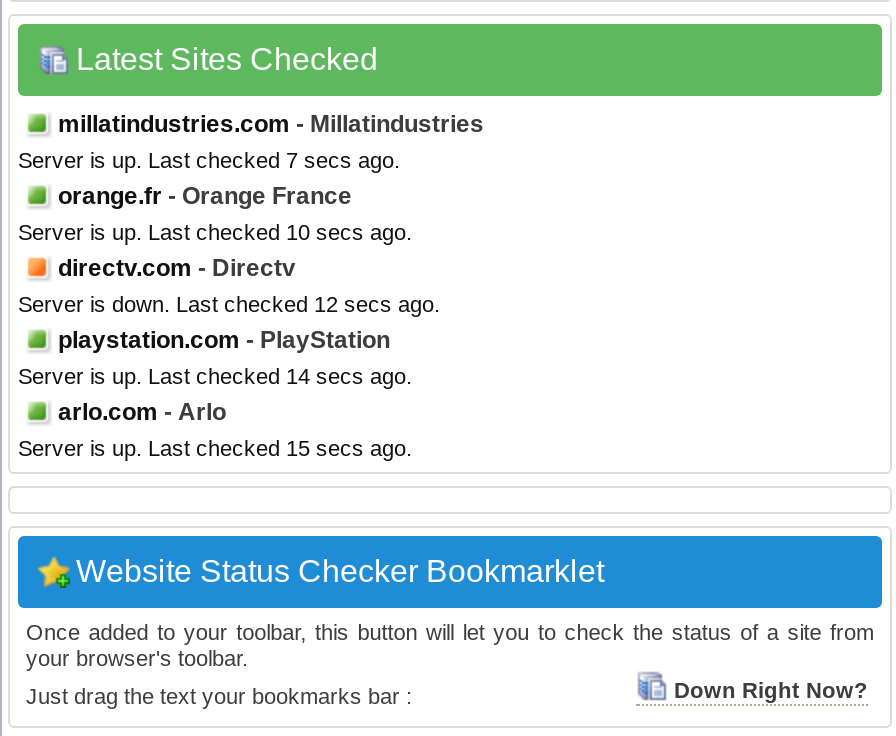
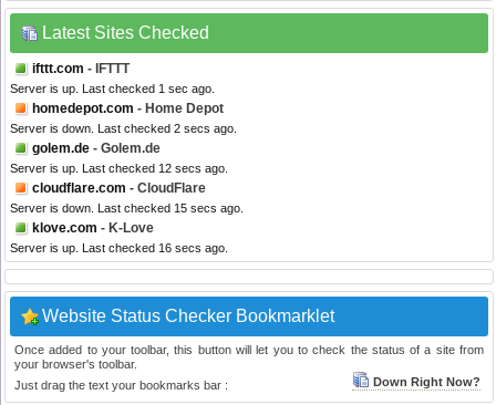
- millatindustries.com - Millatindustries
- Server is up. Last checked 7 secs ago.
- orange.fr - Orange France
- Server is up. Last checked 10 secs ago.
- directv.com - Directv
- Server is down. Last checked 12 secs ago.
- playstation.com - PlayStation
- Server is up. Last checked 14 secs ago.
- arlo.com - Arlo
- Server is up. Last checked 15 secs ago.
+ ifttt.com - IFTTT
+ Server is up. Last checked 1 sec ago.
+ homedepot.com - Home Depot
+ Server is down. Last checked 2 secs ago.
+ golem.de - Golem.de
+ Server is up. Last checked 12 secs ago.
+ cloudflare.com - CloudFlare
+ Server is down. Last checked 15 secs ago.
+ klove.com - K-Love
+ Server is up. Last checked 16 secs ago.
